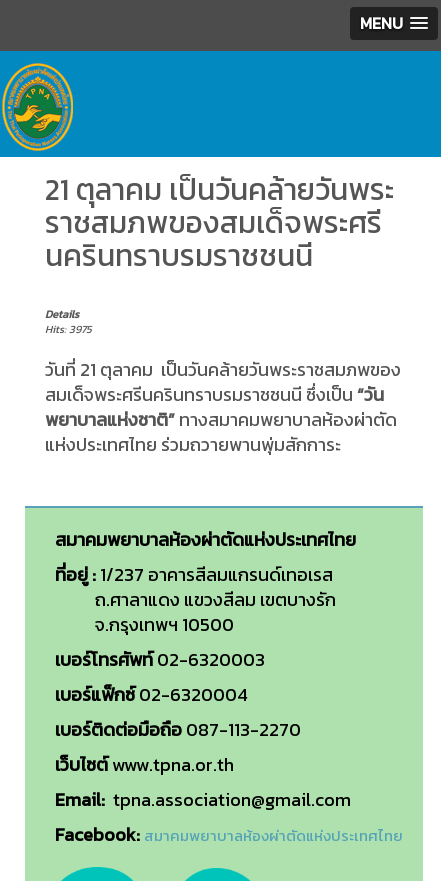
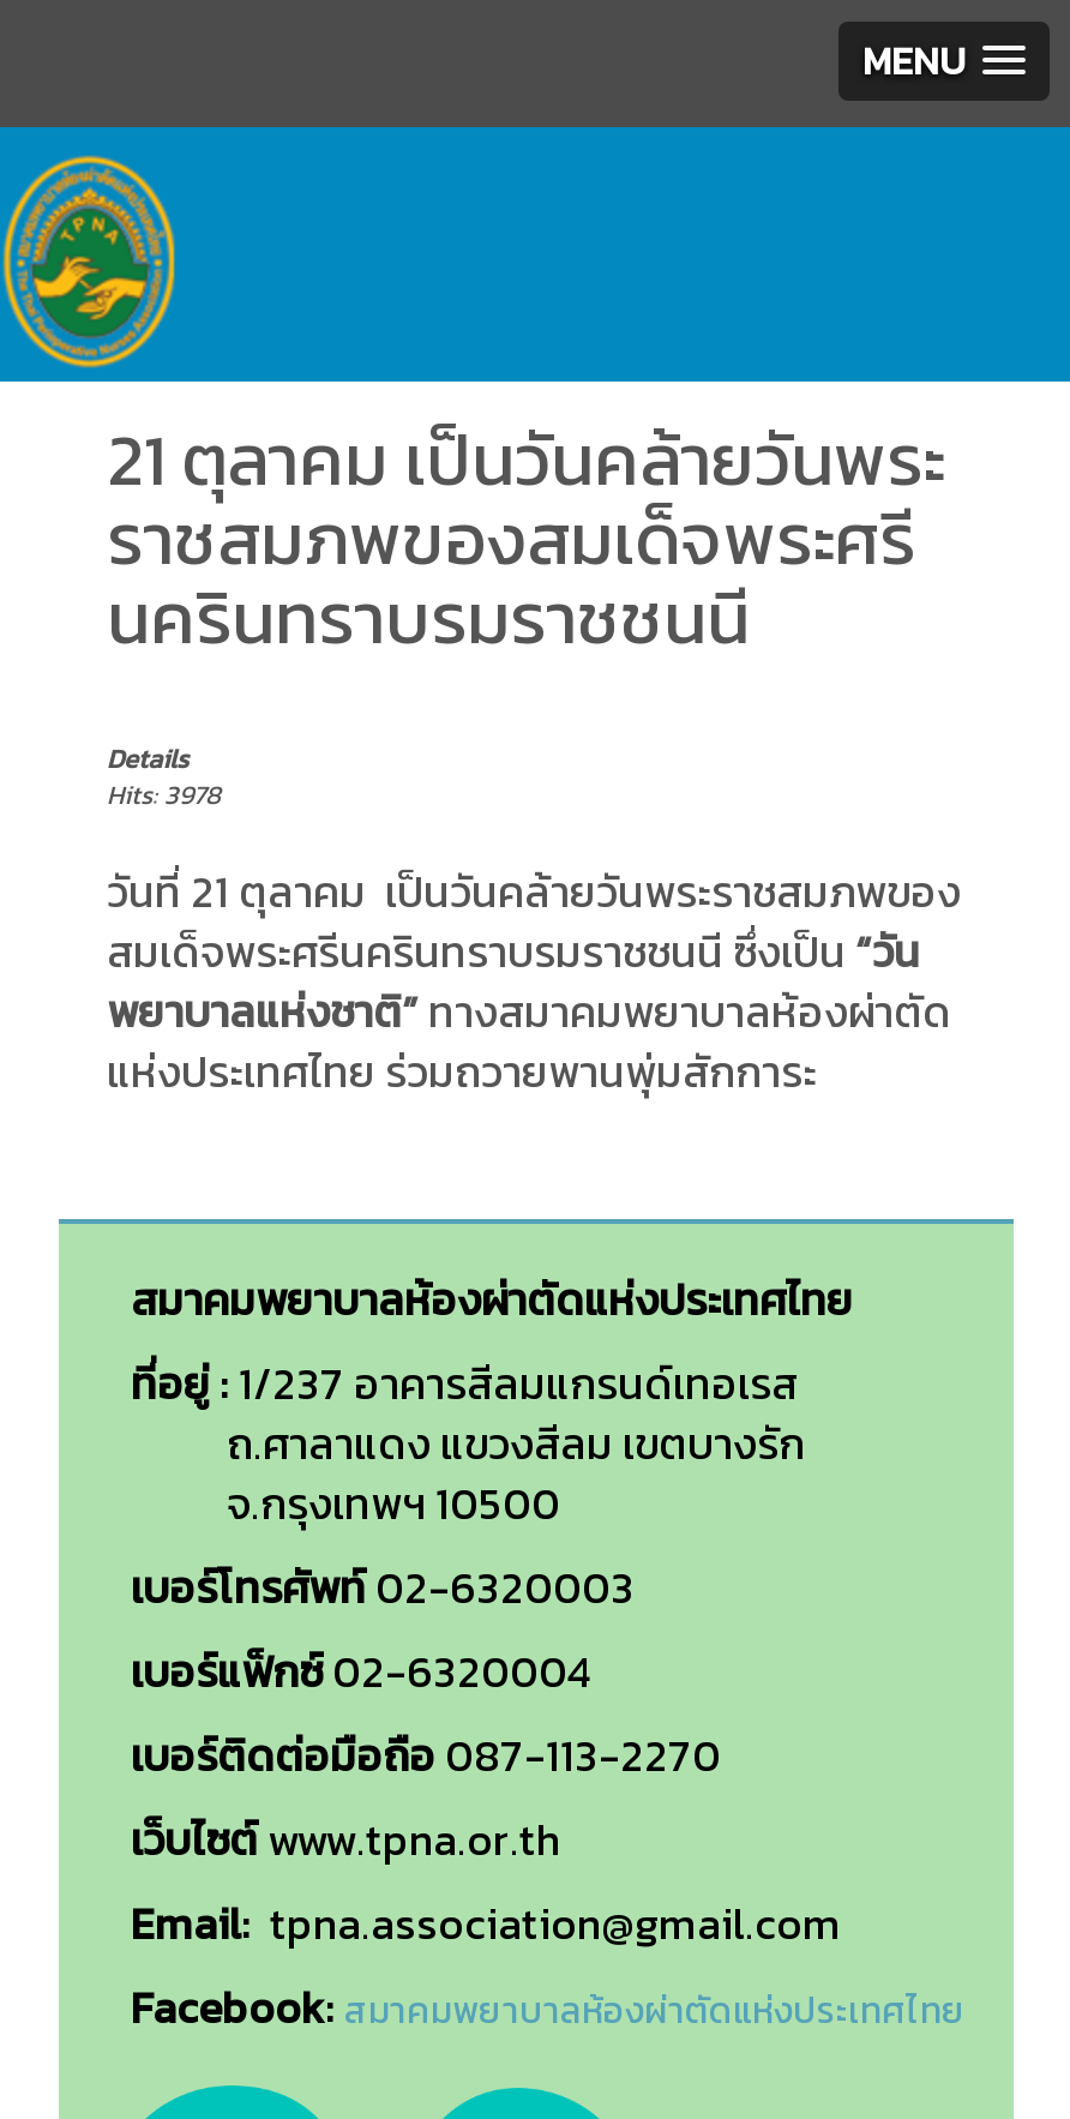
- Hits: 3975
+ Hits: 3978
